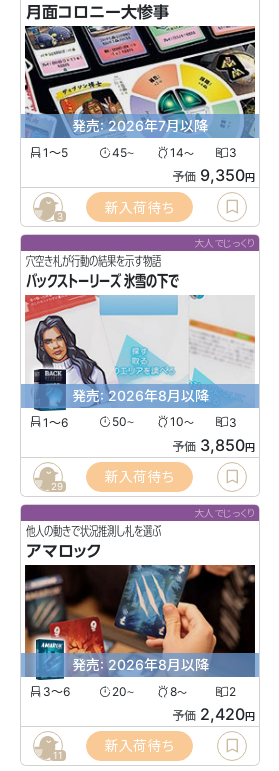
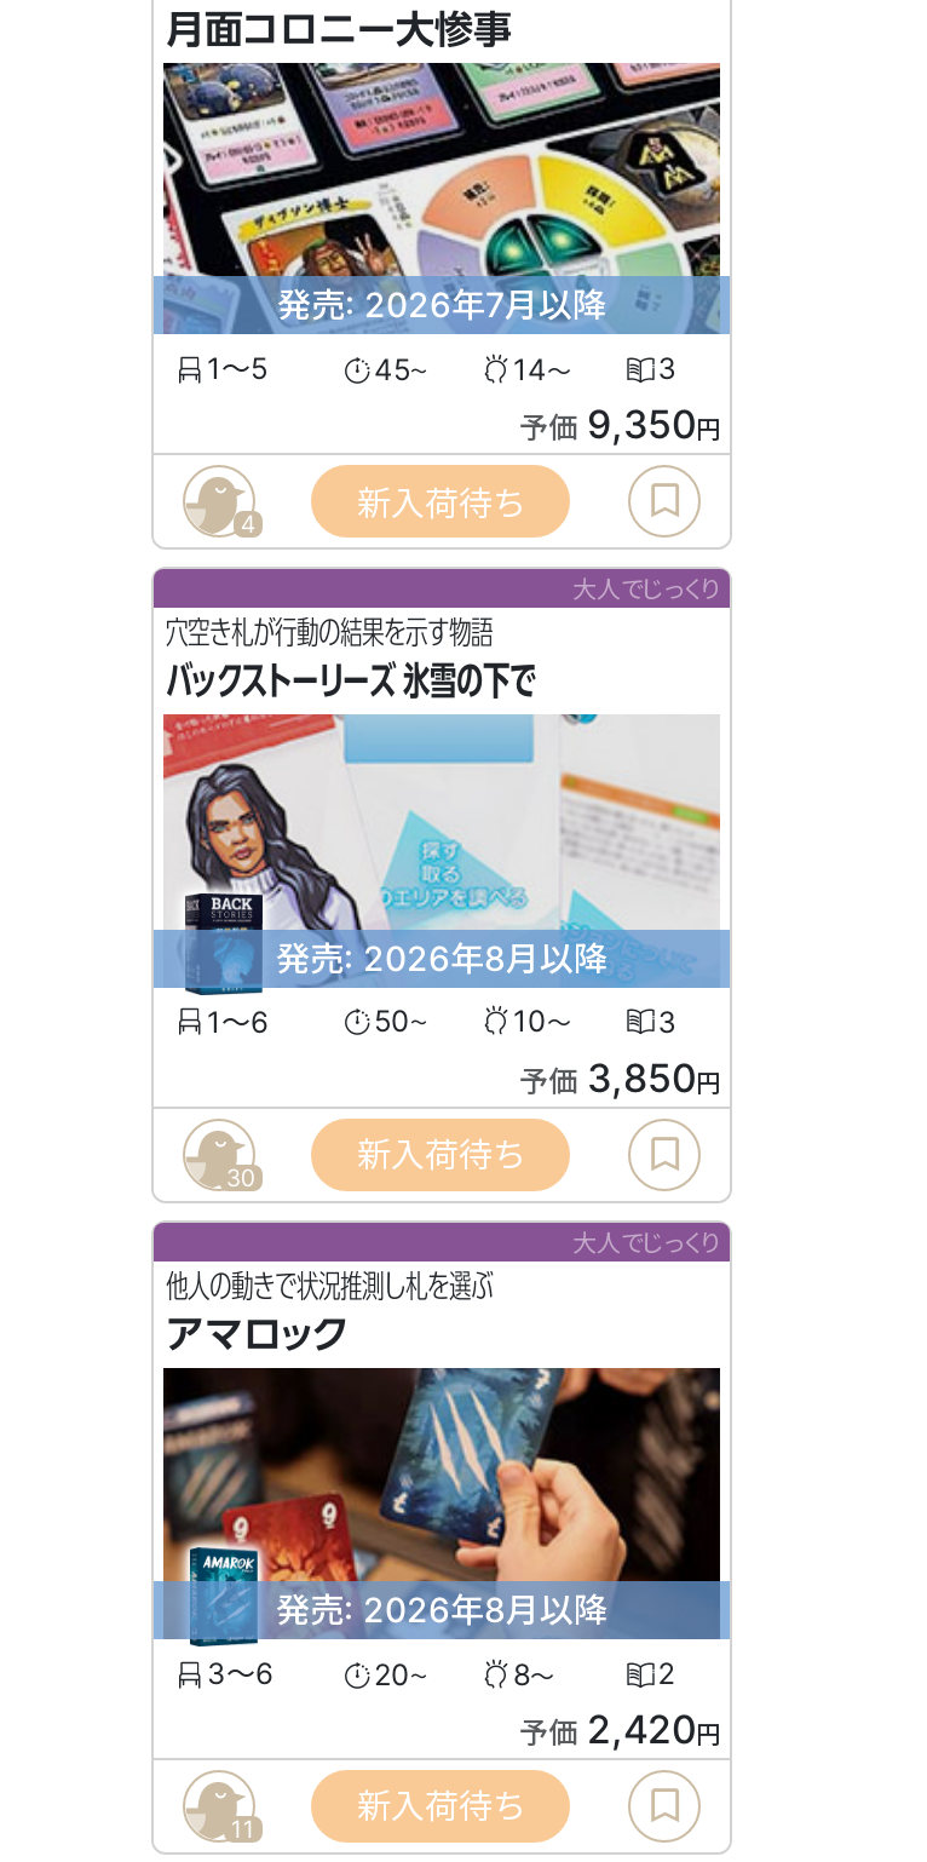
- 3
+ 4

- 29
+ 30
